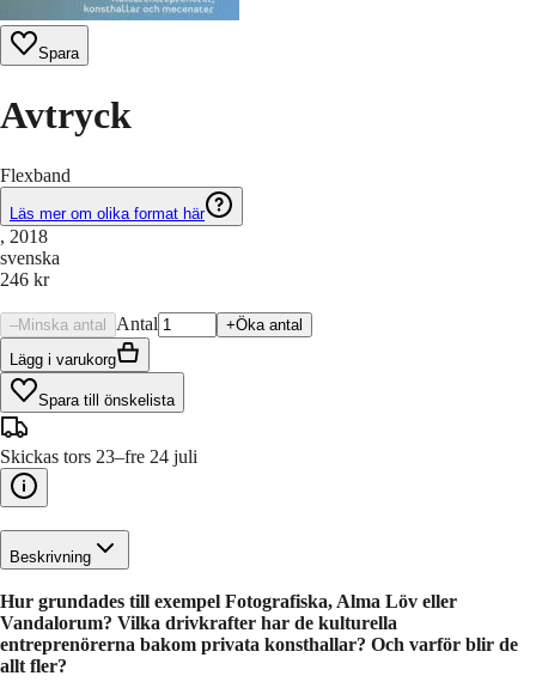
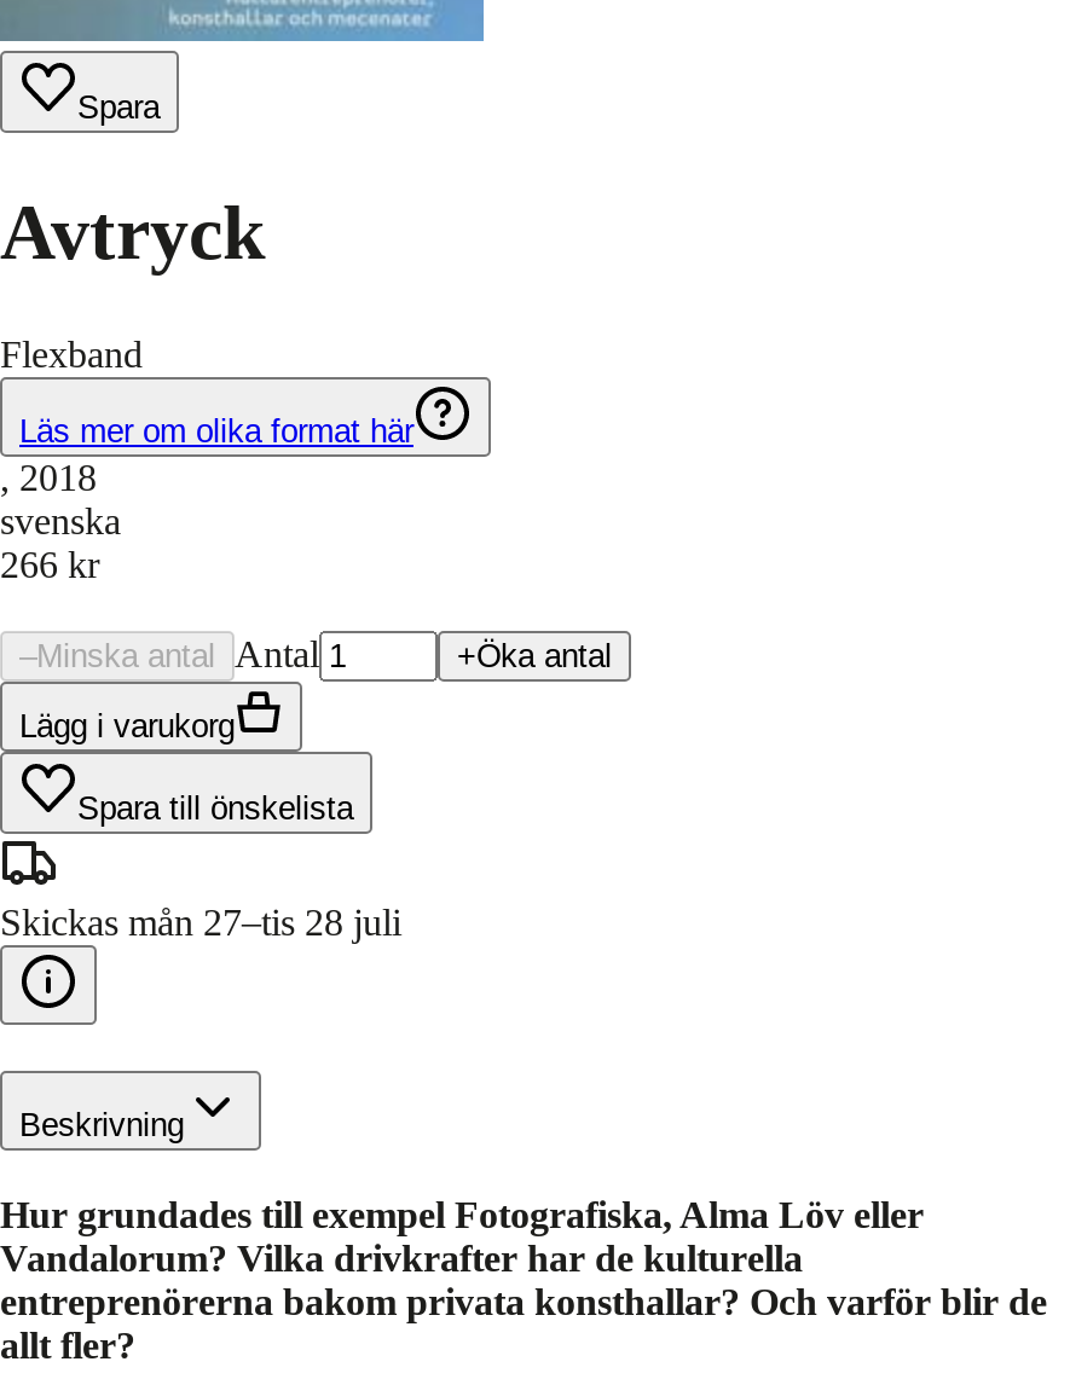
- 246 kr
+ 266 kr

- Skickas tors 23–fre 24 juli
+ Skickas mån 27–tis 28 juli
